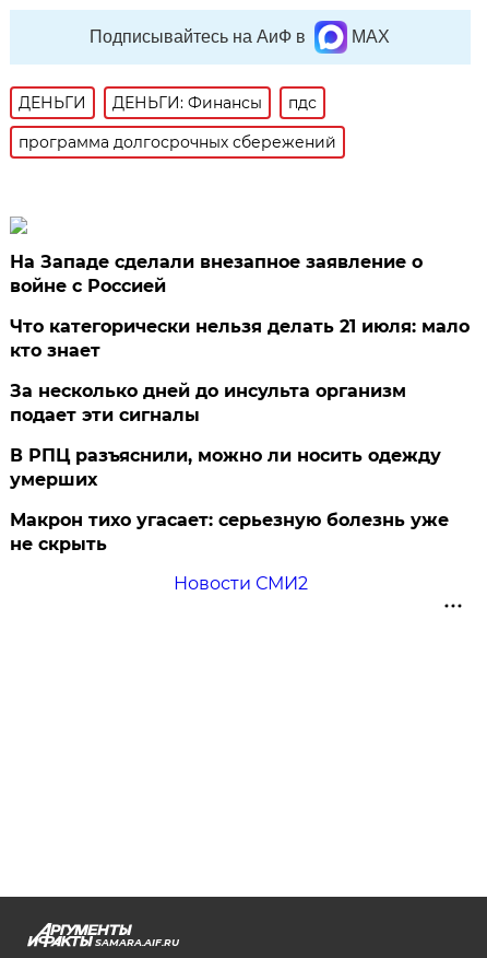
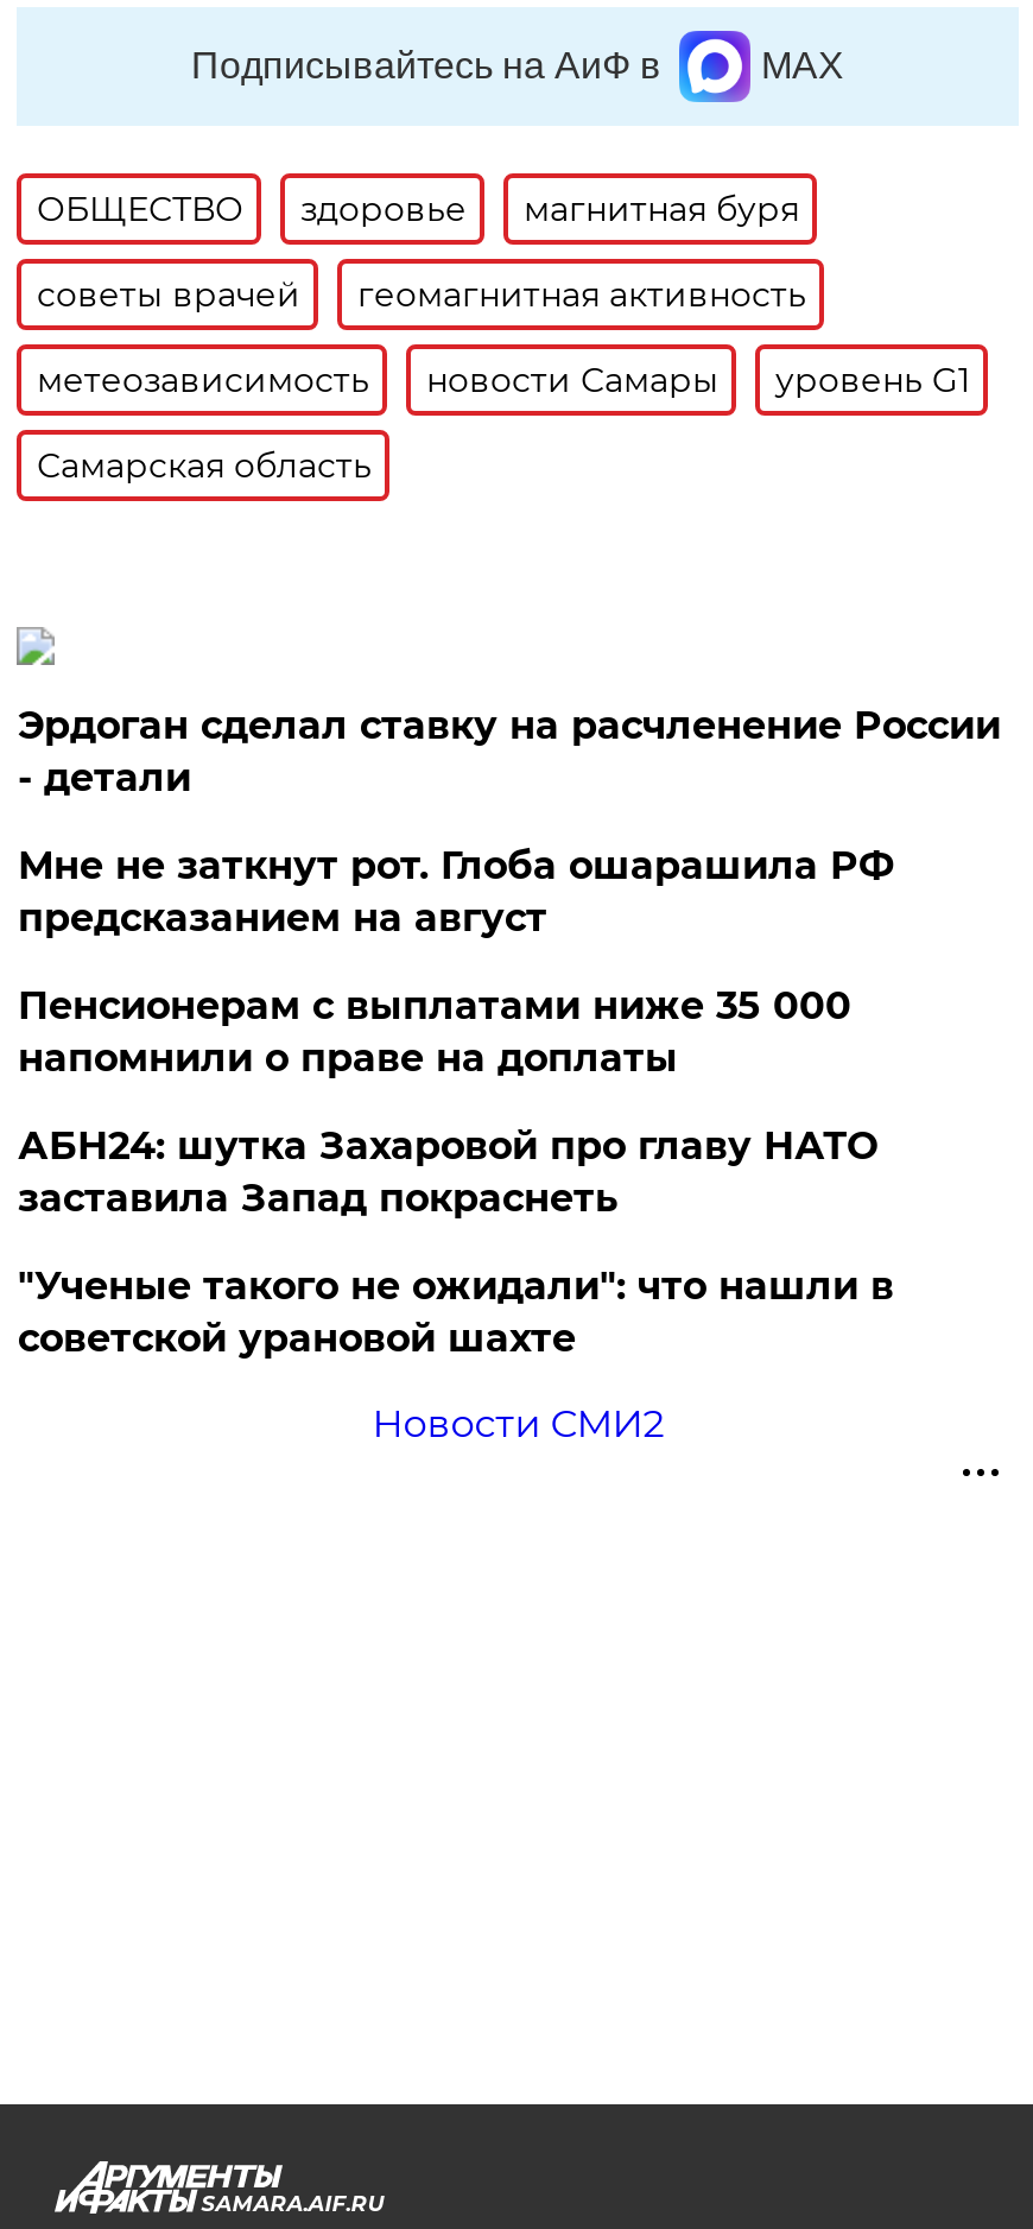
- ДЕНЬГИ
- ДЕНЬГИ: Финансы
- пдс
- программа долгосрочных сбережений
+ ОБЩЕСТВО
+ здоровье
+ магнитная буря
+ советы врачей
+ геомагнитная активность
+ метеозависимость
+ новости Самары
+ уровень G1
+ Самарская область

- На Западе сделали внезапное заявление о
- войне с Россией
- Что категорически нельзя делать 21 июля: мало
- кто знает
- За несколько дней до инсульта организм
- подает эти сигналы
- В РПЦ разъяснили, можно ли носить одежду
- умерших
- Макрон тихо угасает: серьезную болезнь уже
- не скрыть
+ Эрдоган сделал ставку на расчленение России
+ - детали
+ Мне не заткнут рот. Глоба ошарашила РФ
+ предсказанием на август
+ Пенсионерам с выплатами ниже 35 000
+ напомнили о праве на доплаты
+ АБН24: шутка Захаровой про главу НАТО
+ заставила Запад покраснеть
+ "Ученые такого не ожидали": что нашли в
+ советской урановой шахте
